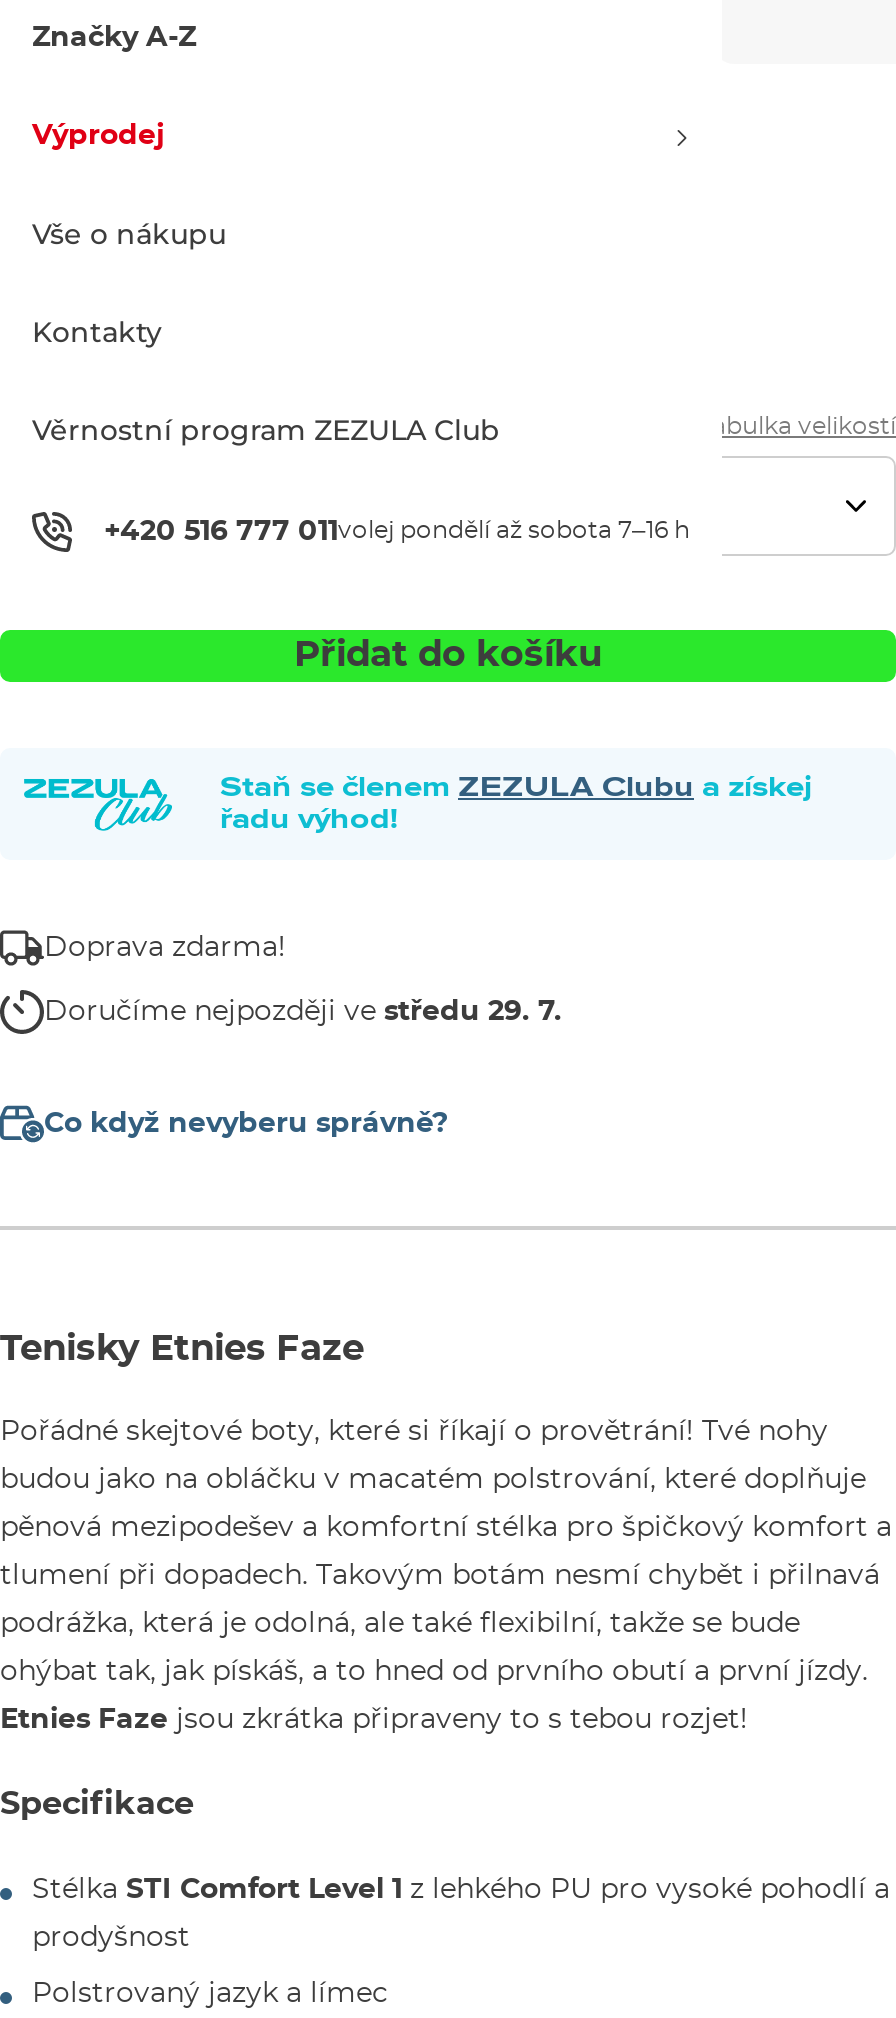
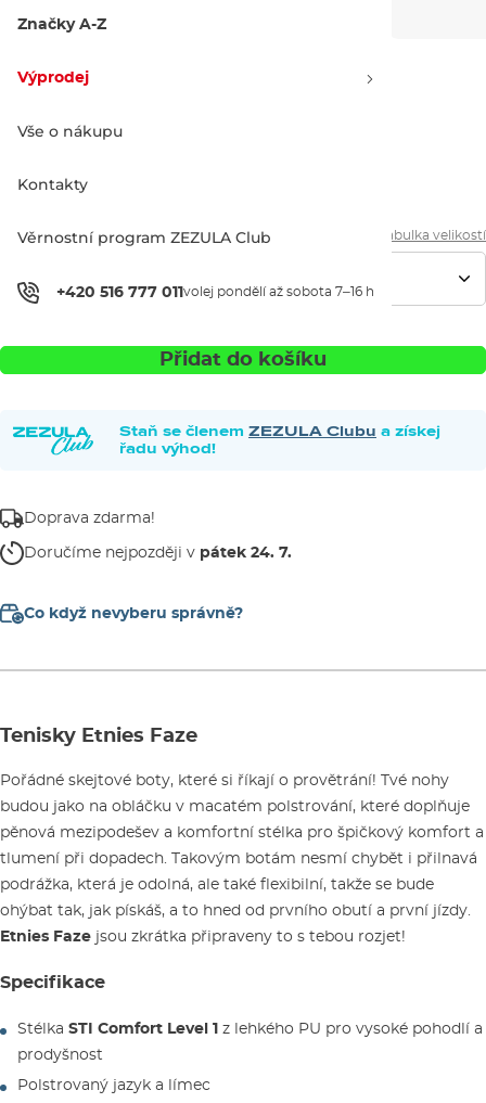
- Doručíme nejpozději ve středu 29. 7.
+ Doručíme nejpozději v pátek 24. 7.
